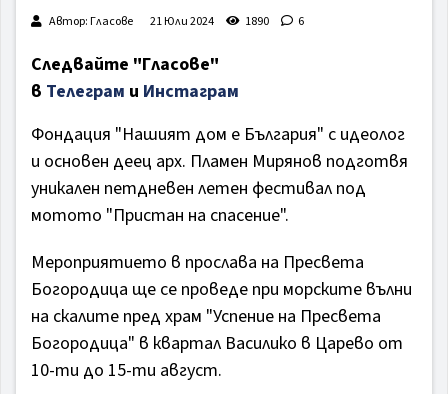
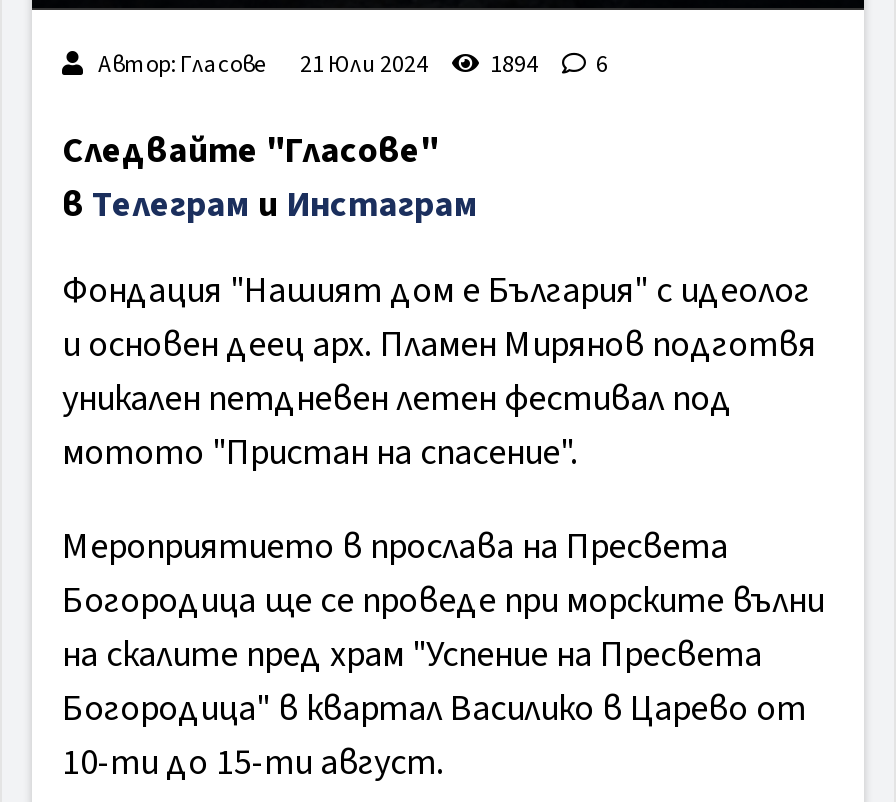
- Автор: Гласове 21 Юли 2024 1890 6
+ Автор: Гласове 21 Юли 2024 1894 6
